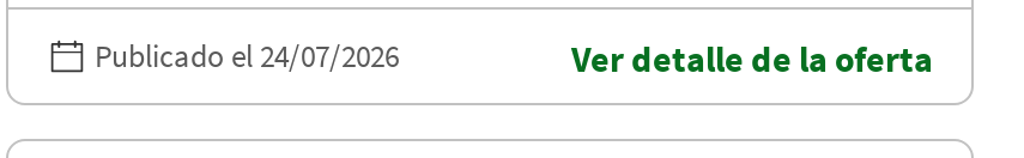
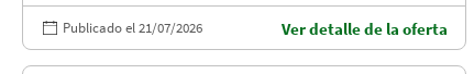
- Publicado el 24/07/2026
+ Publicado el 21/07/2026
